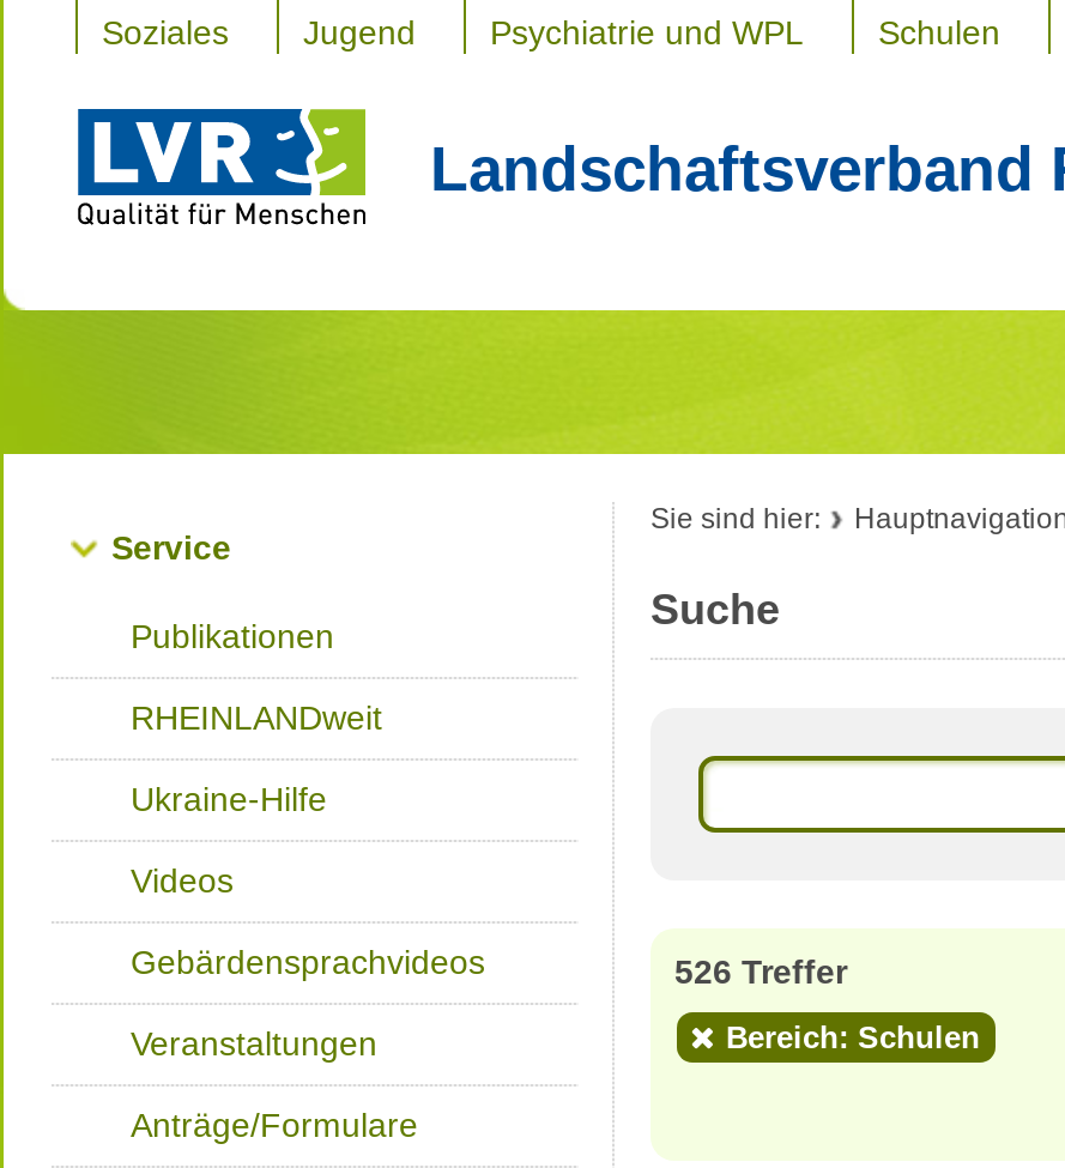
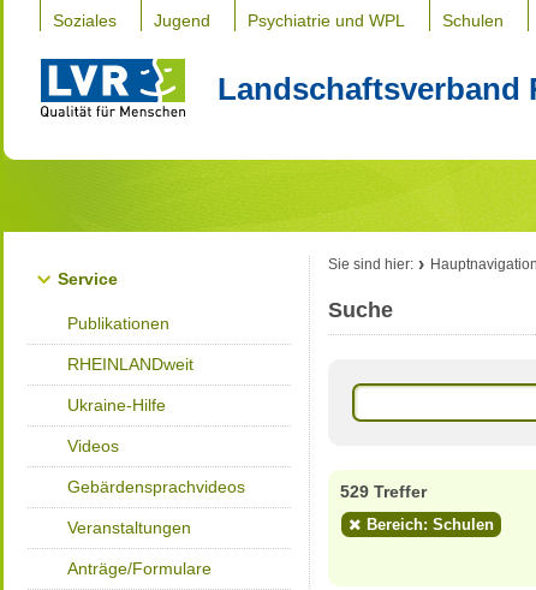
- 526 Treffer
+ 529 Treffer
